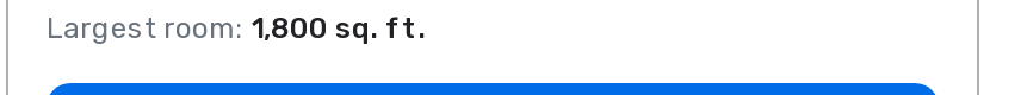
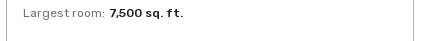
- Largest room: 1,800 sq. ft.
+ Largest room: 7,500 sq. ft.
